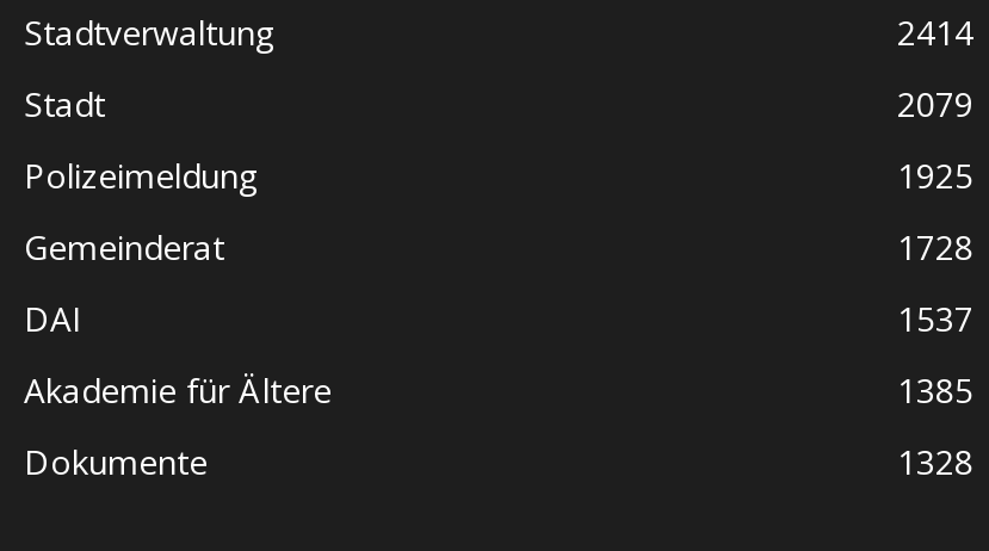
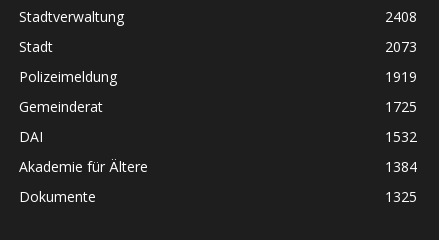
- 2414
+ 2408

- 2079
+ 2073

- 1925
+ 1919

- 1728
+ 1725

- 1537
+ 1532

- 1385
+ 1384

- 1328
+ 1325
